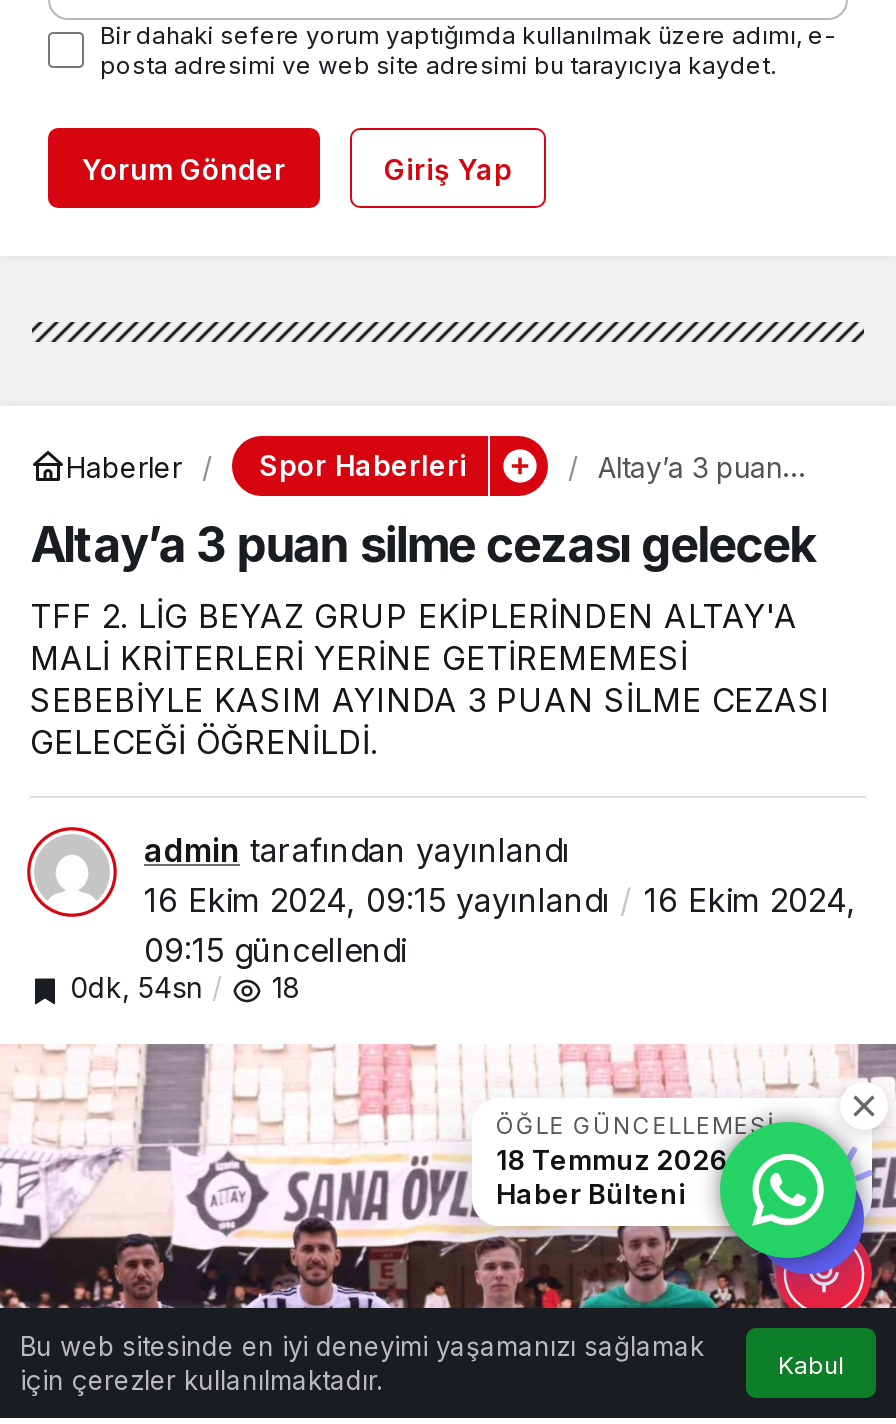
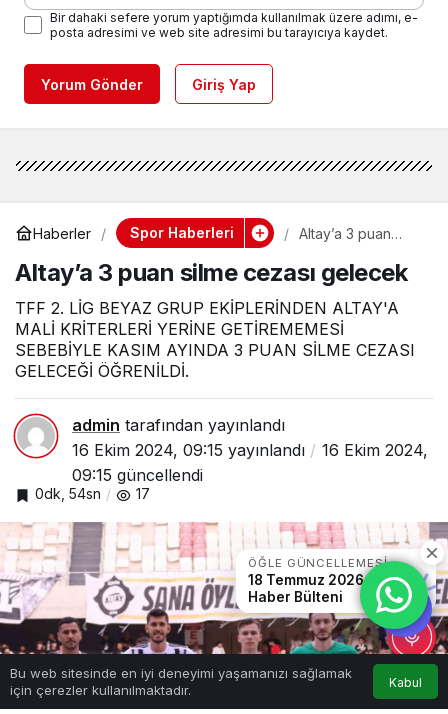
- 18
+ 17
